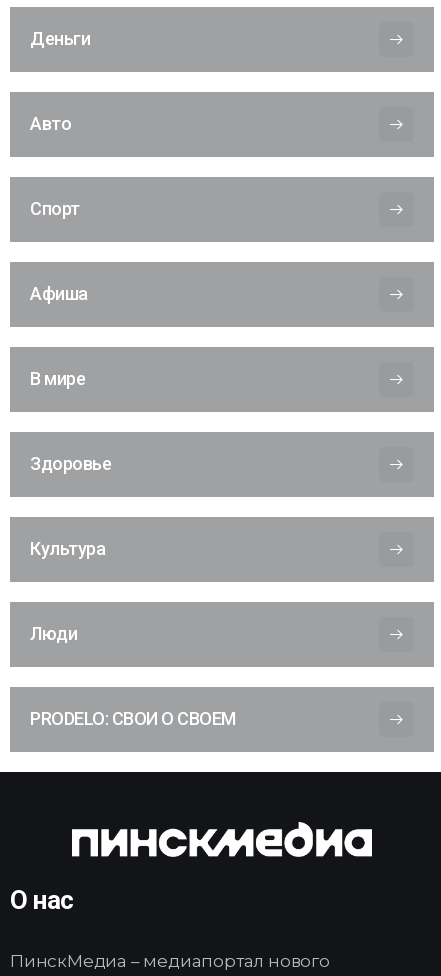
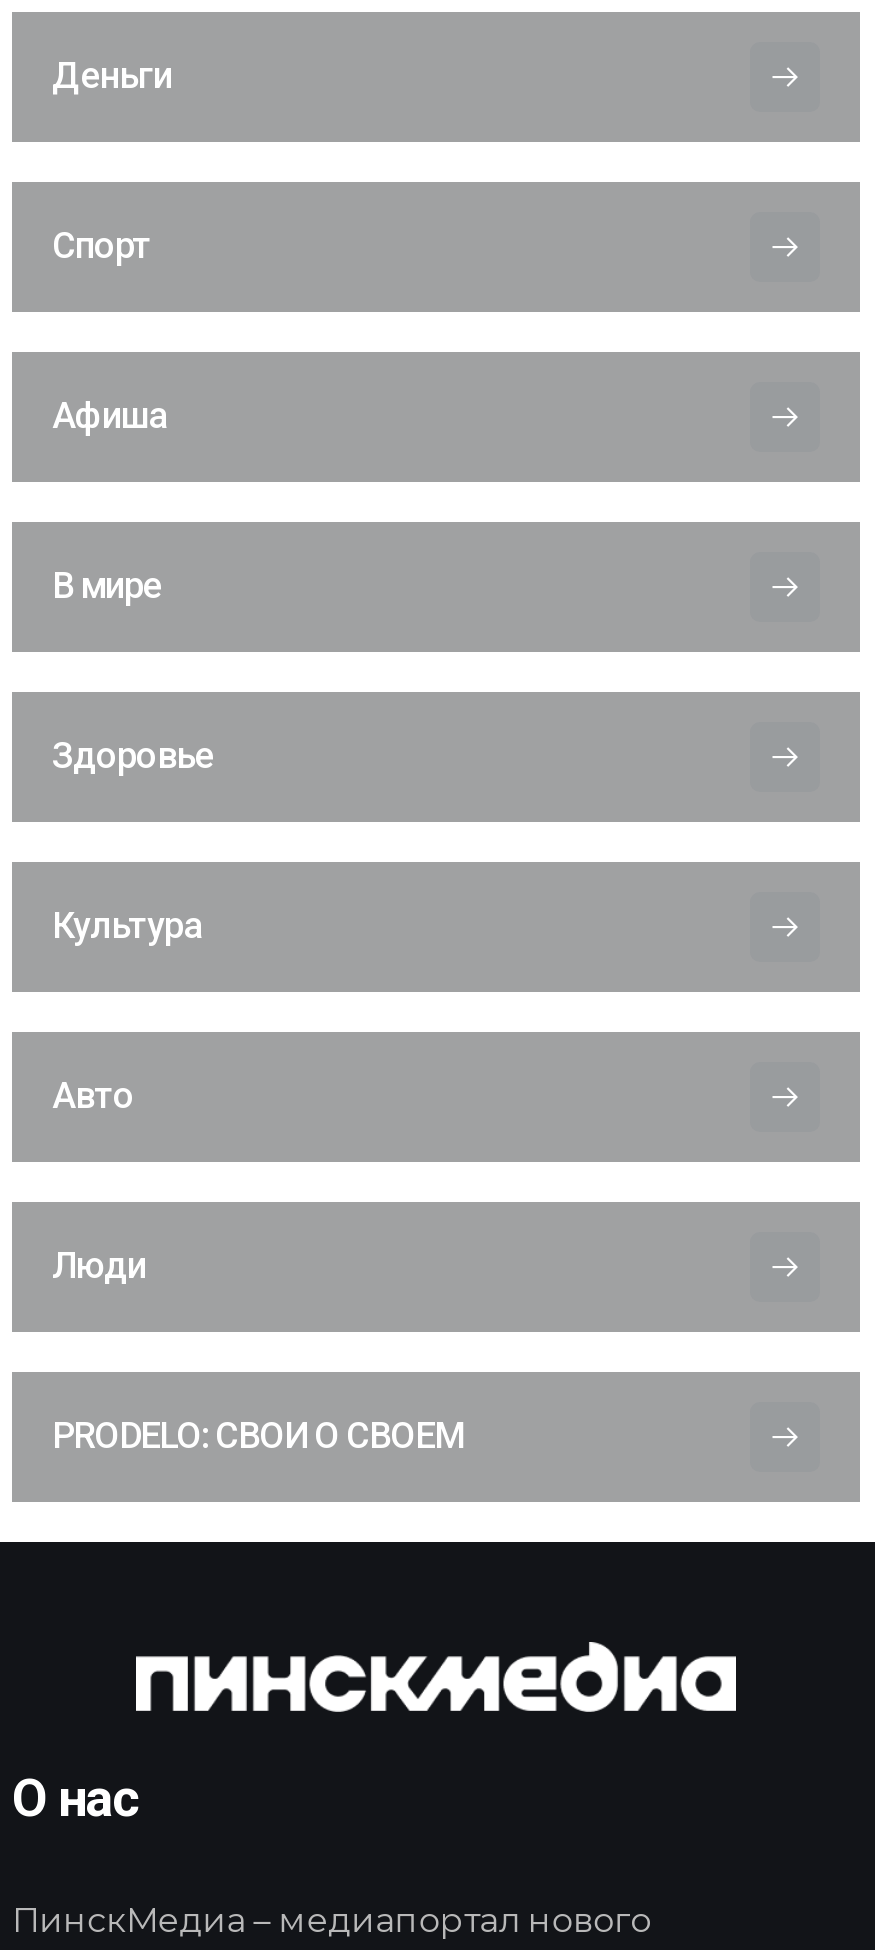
moved down: Авто

moved up: Спорт | Афиша | В мире | Здоровье | Культура
